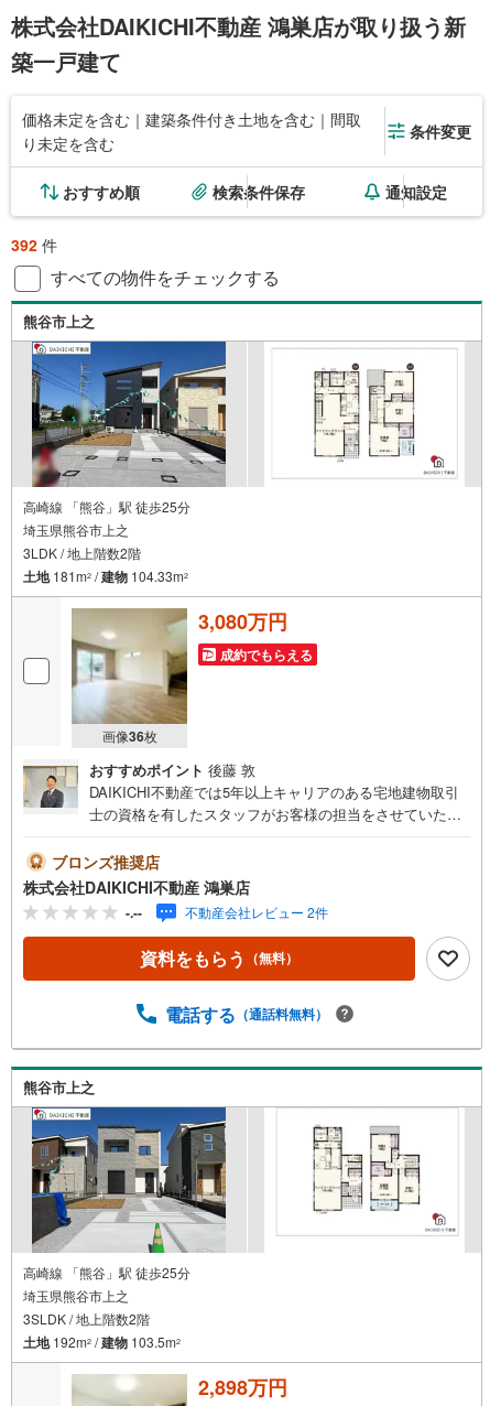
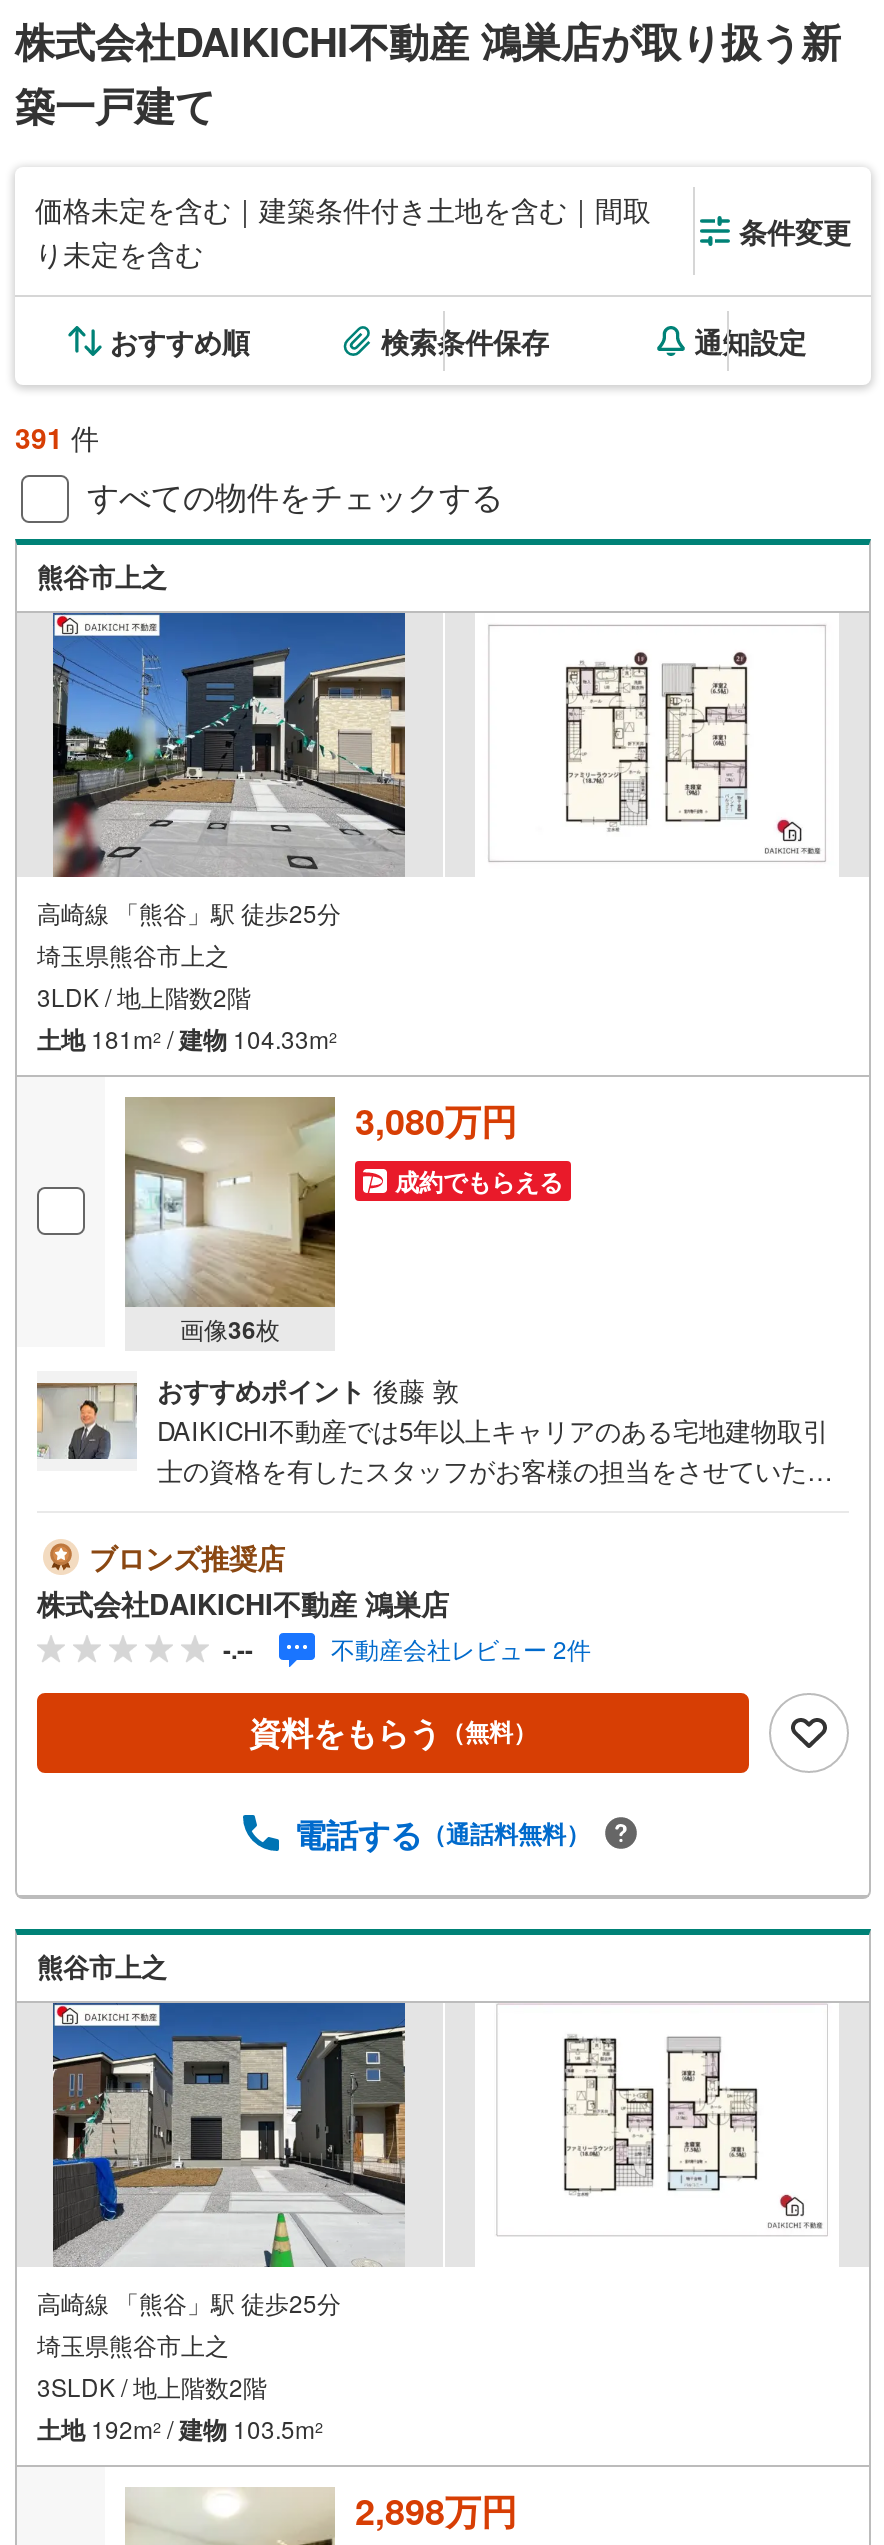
- 392件
+ 391件
